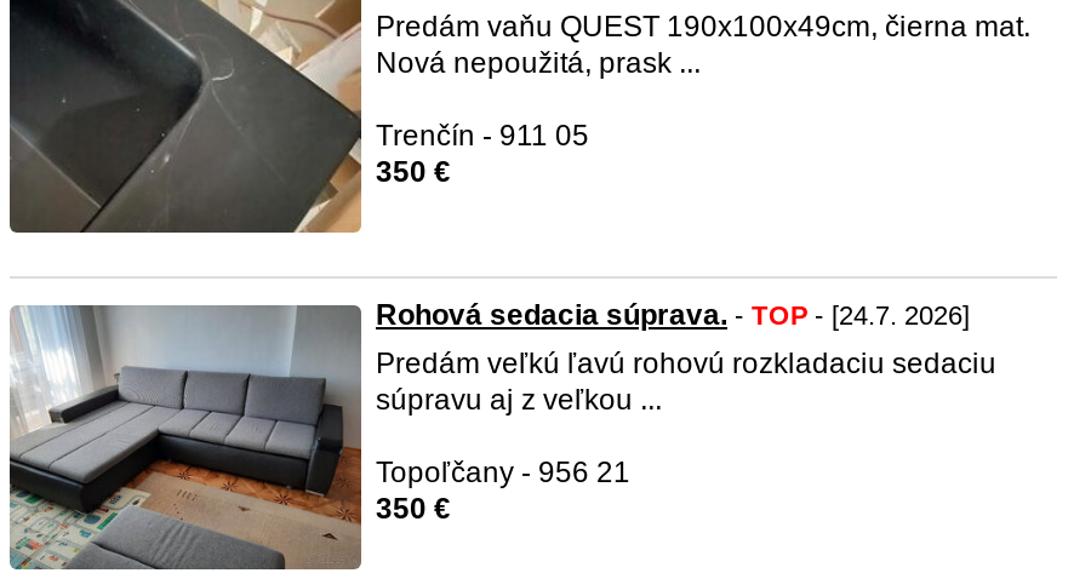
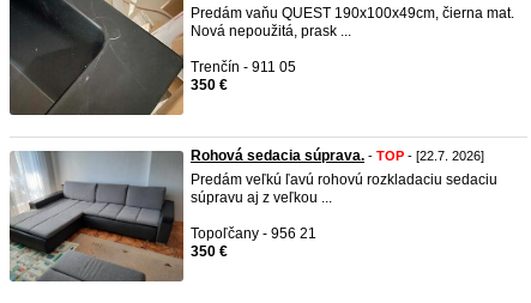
- Rohová sedacia súprava. - TOP - [24.7. 2026]
+ Rohová sedacia súprava. - TOP - [22.7. 2026]
